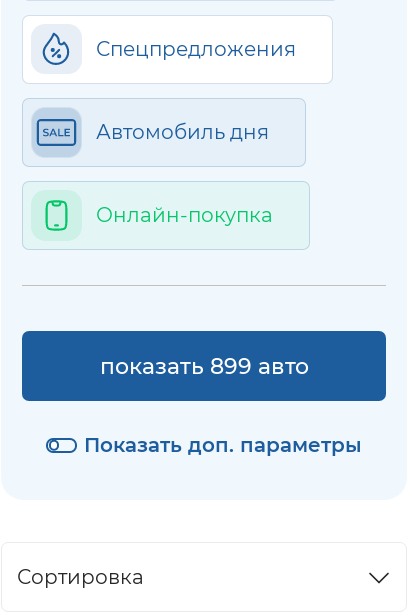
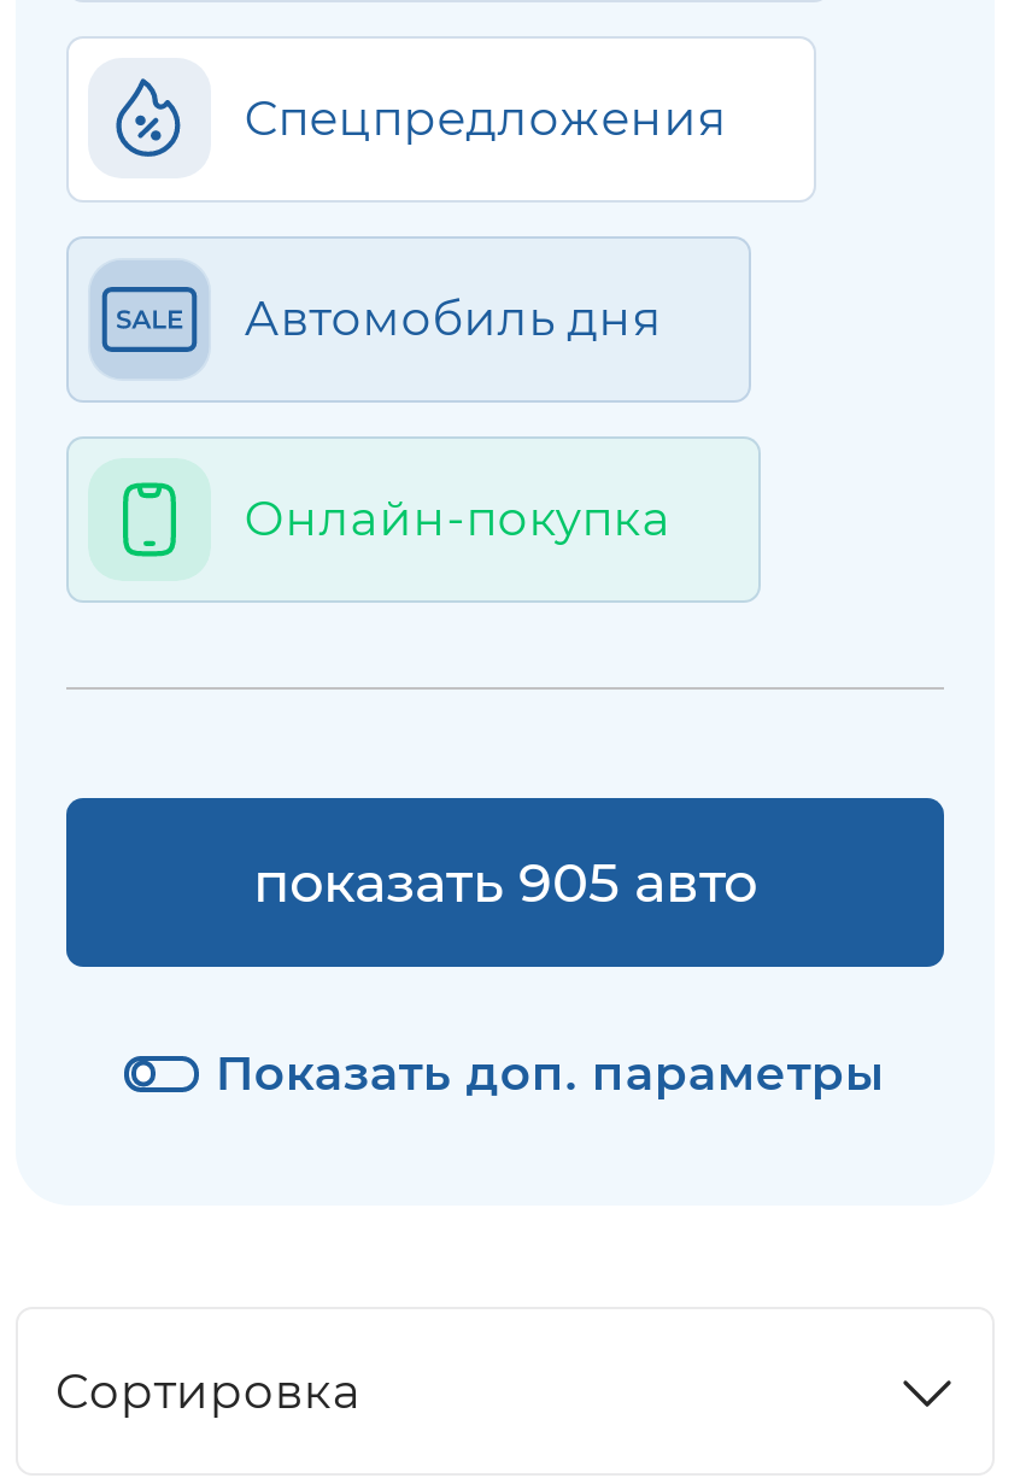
- показать 899 авто
+ показать 905 авто
